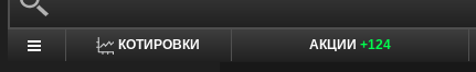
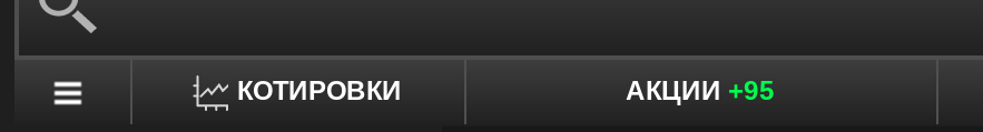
- АКЦИИ +124
+ АКЦИИ +95
